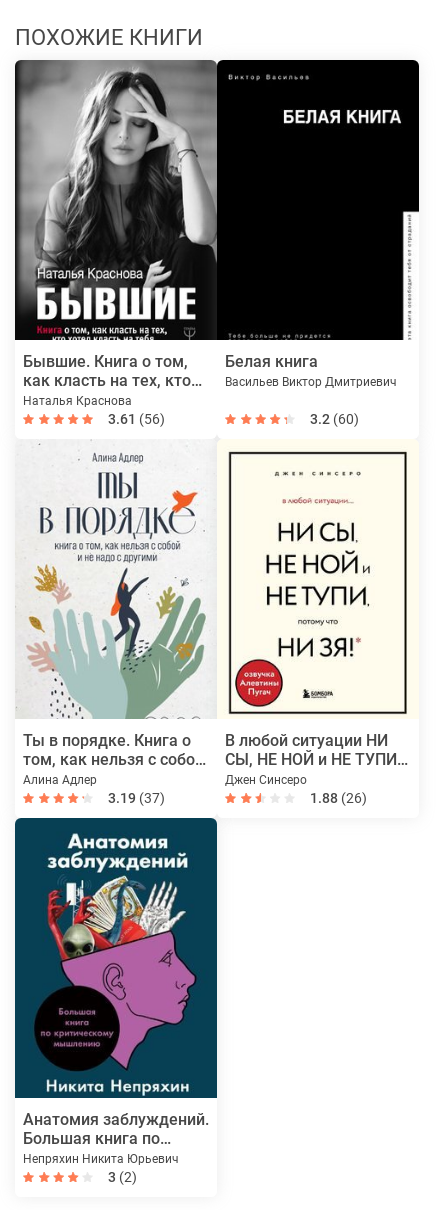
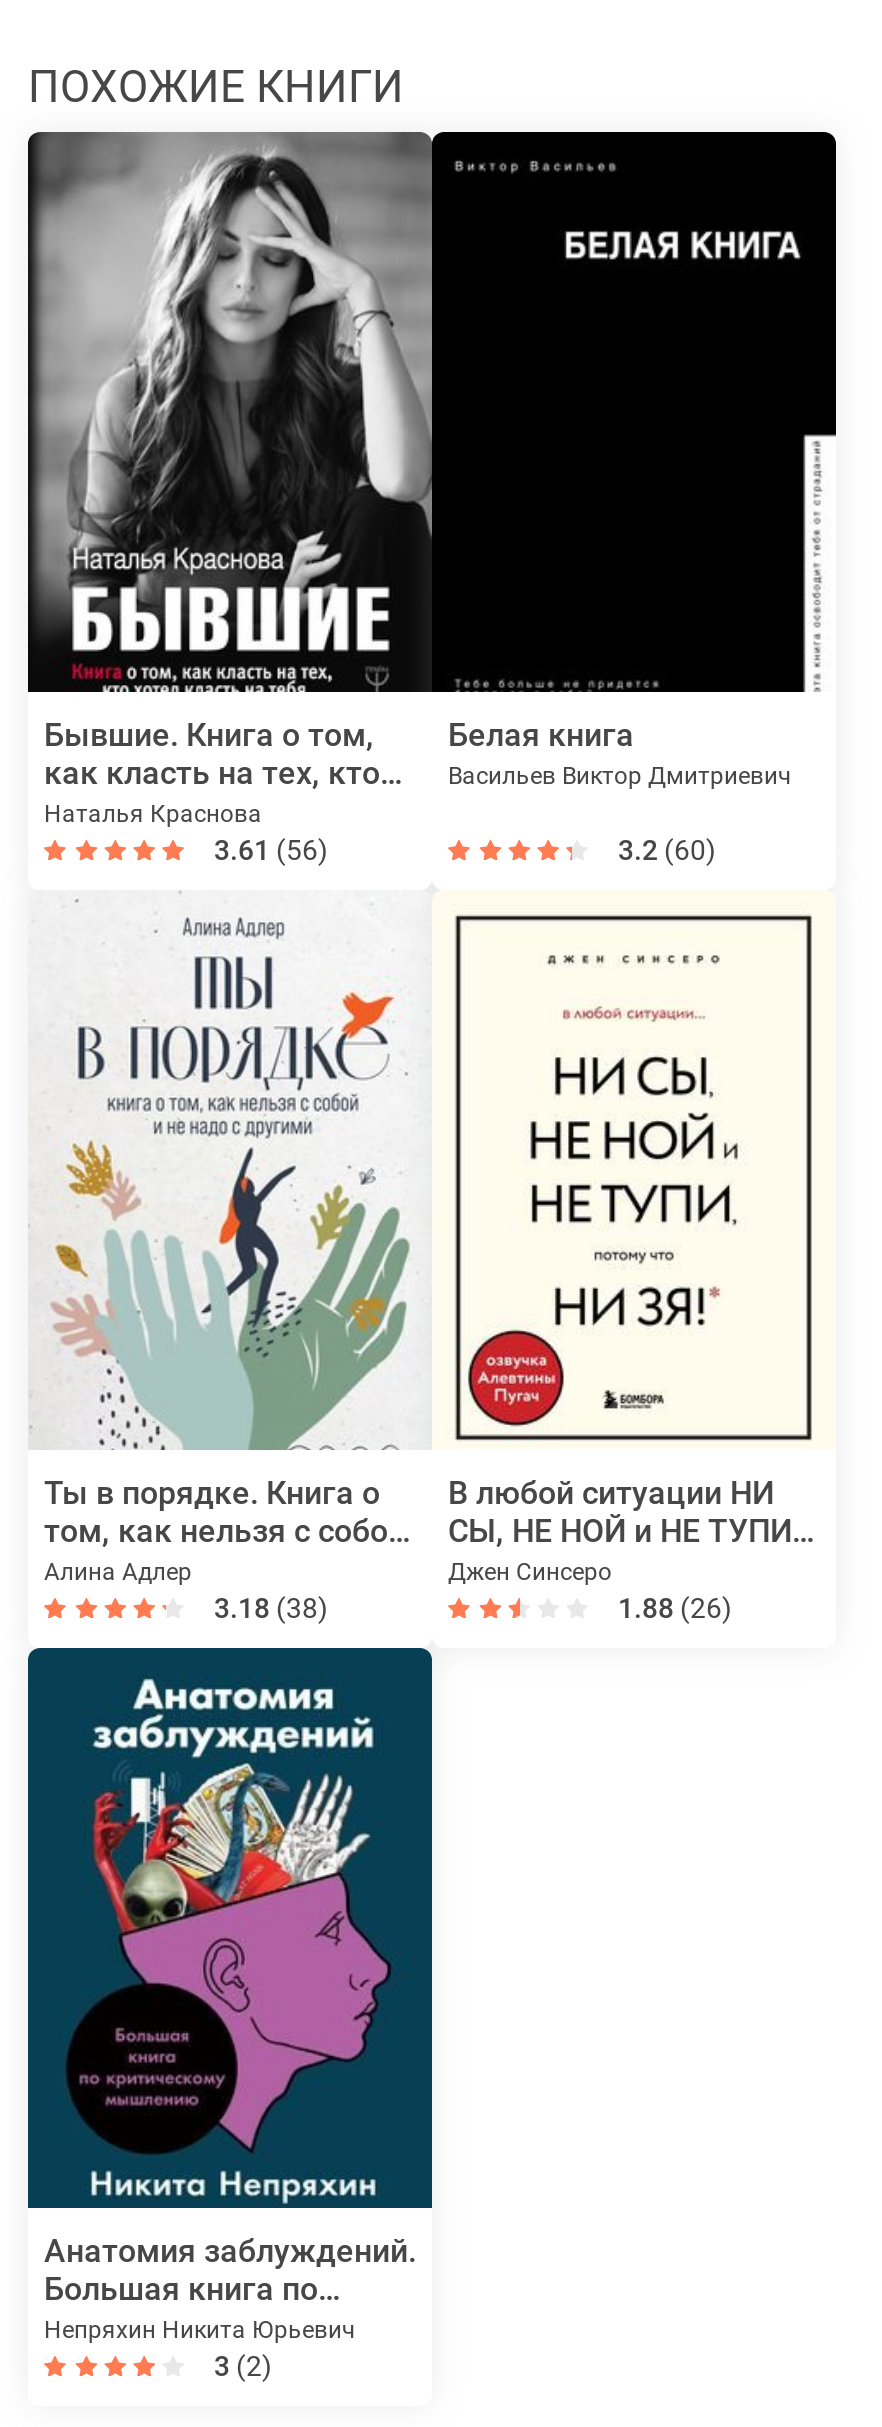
- 3.19 (37)
+ 3.18 (38)
